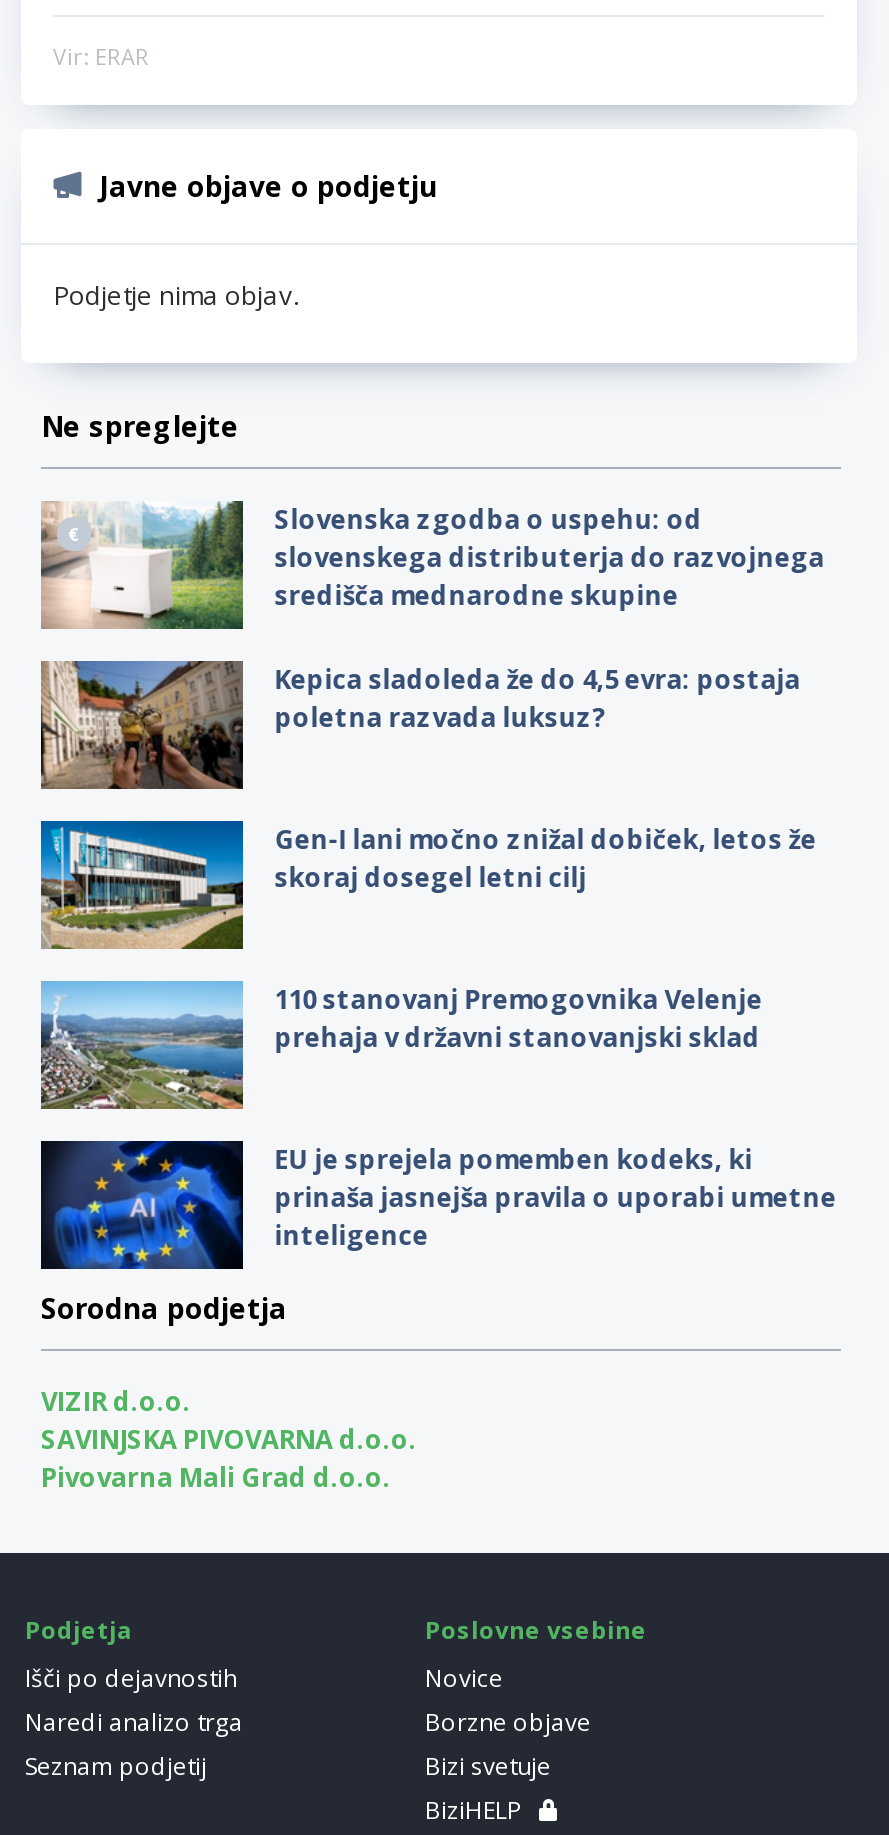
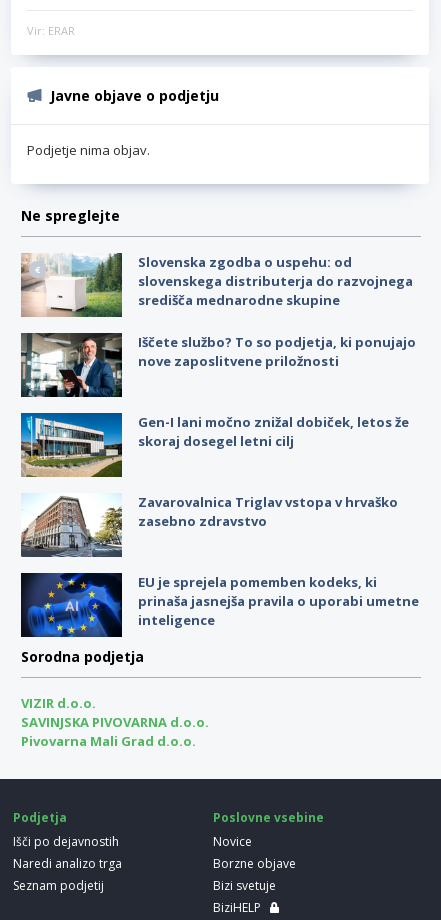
- [image]
- Kepica sladoleda že do 4,5 evra: postaja
- poletna razvada luksuz?
+ [image]
+ Iščete službo? To so podjetja, ki ponujajo
+ nove zaposlitvene priložnosti

- [image]
- 110 stanovanj Premogovnika Velenje
- prehaja v državni stanovanjski sklad
+ [image]
+ Zavarovalnica Triglav vstopa v hrvaško
+ zasebno zdravstvo
